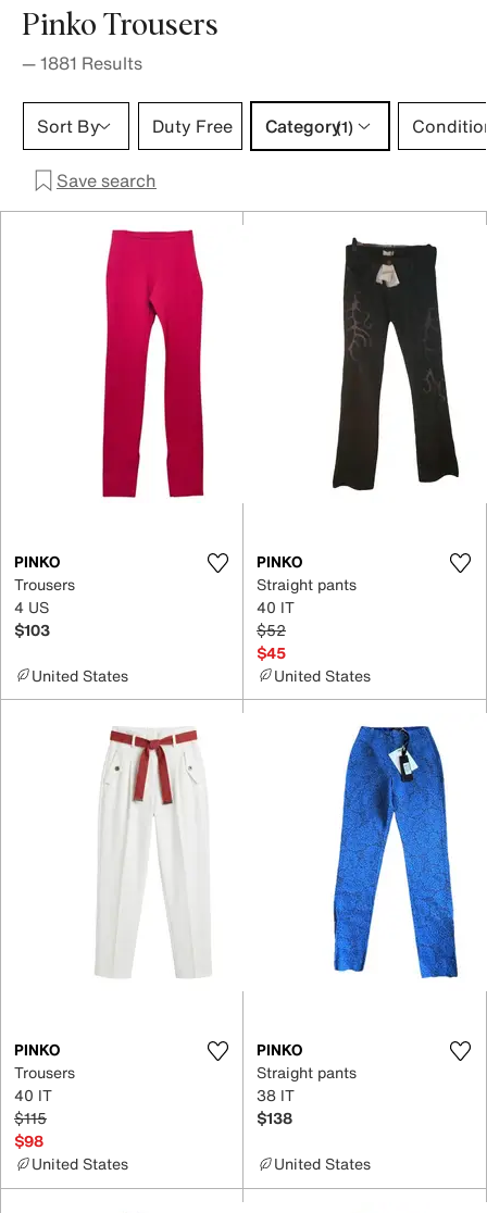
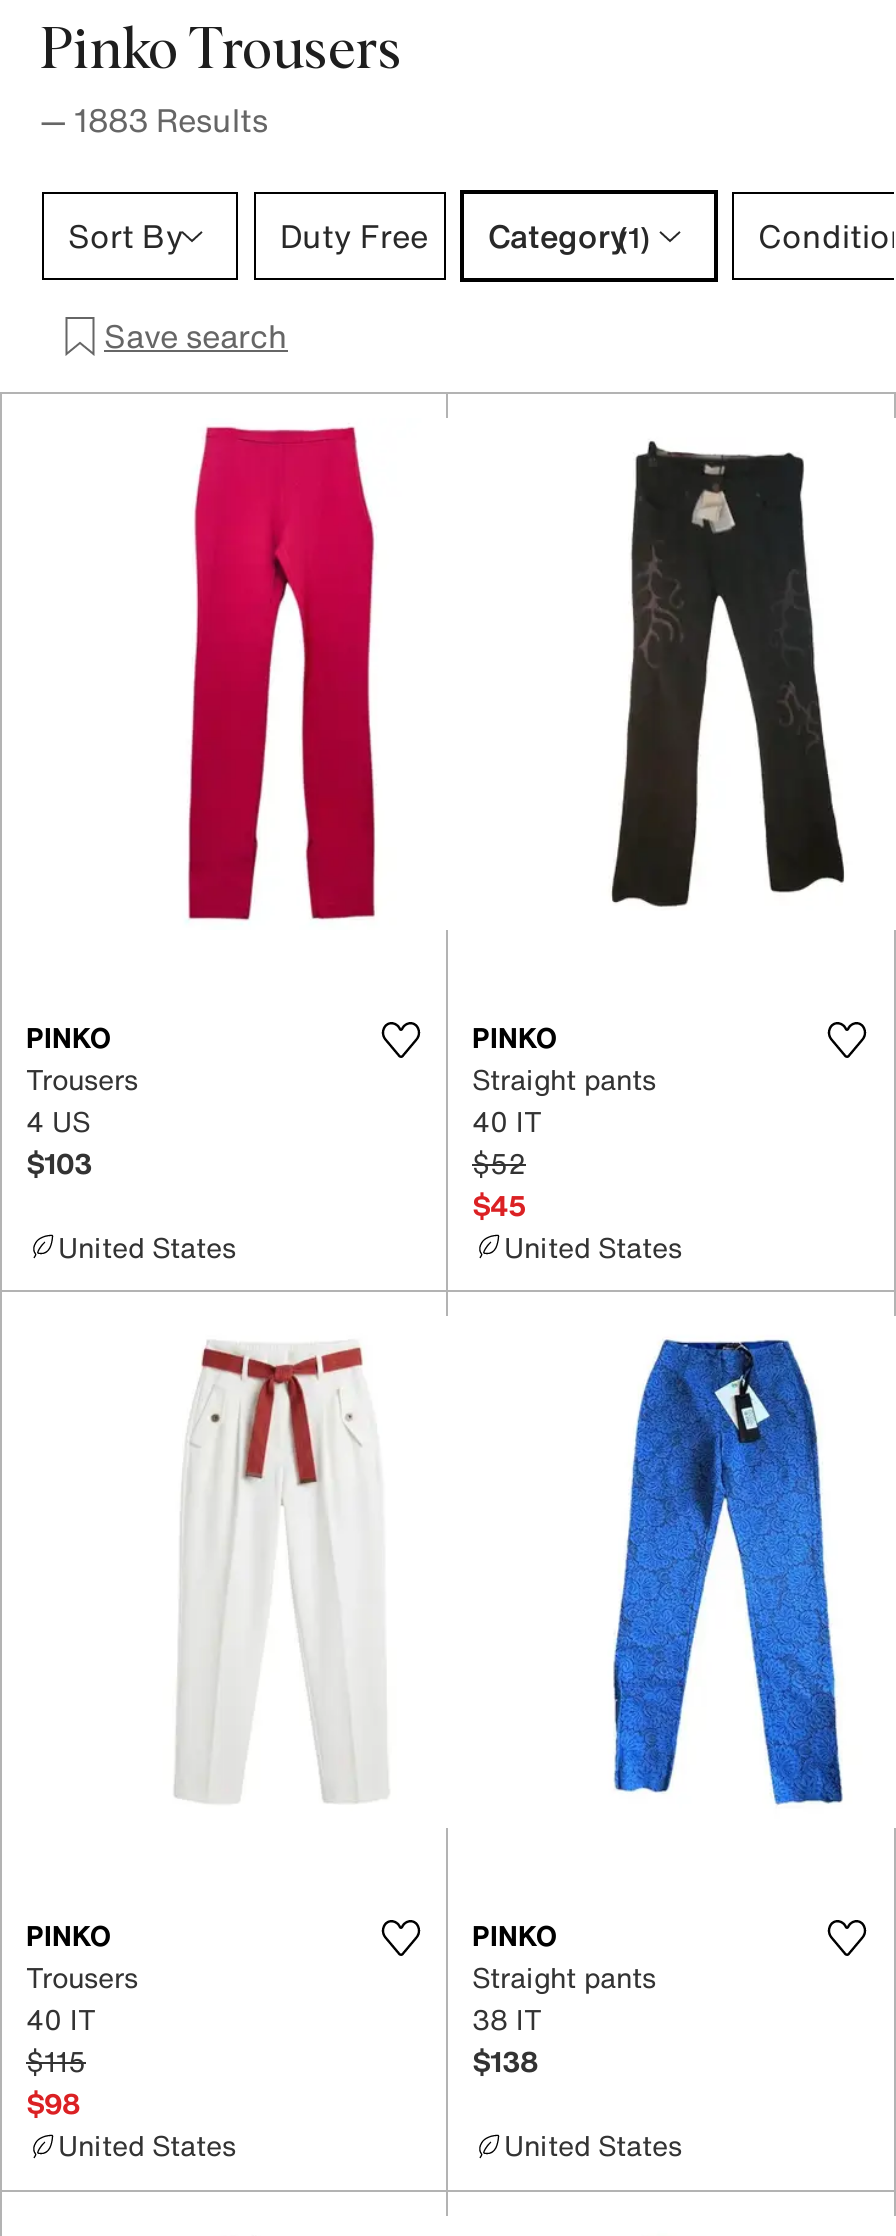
- — 1881 Results
+ — 1883 Results
